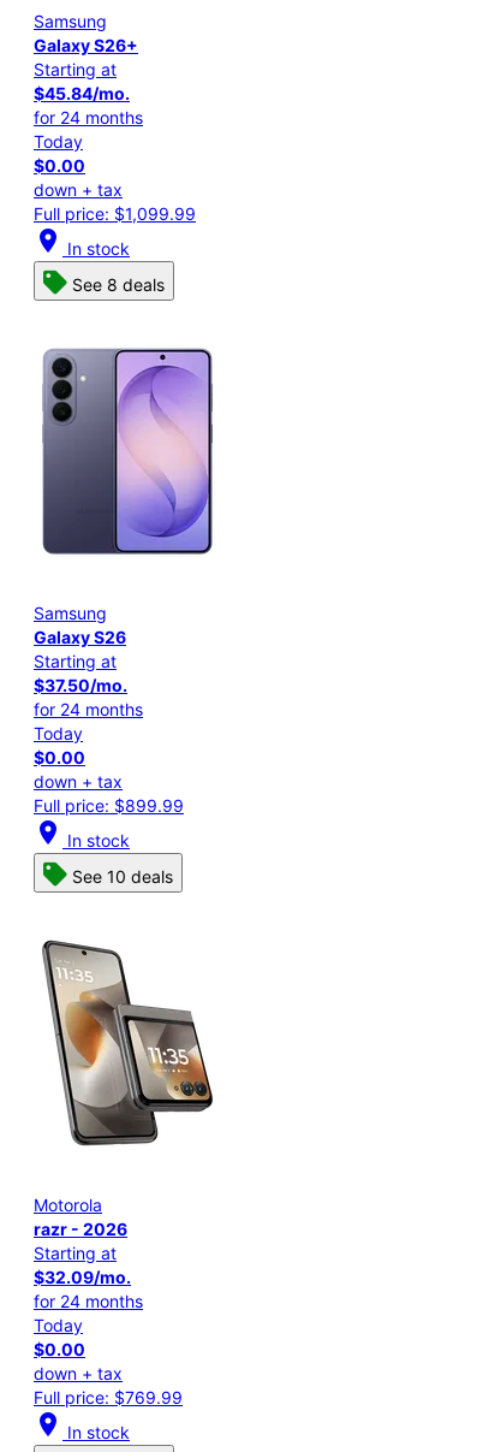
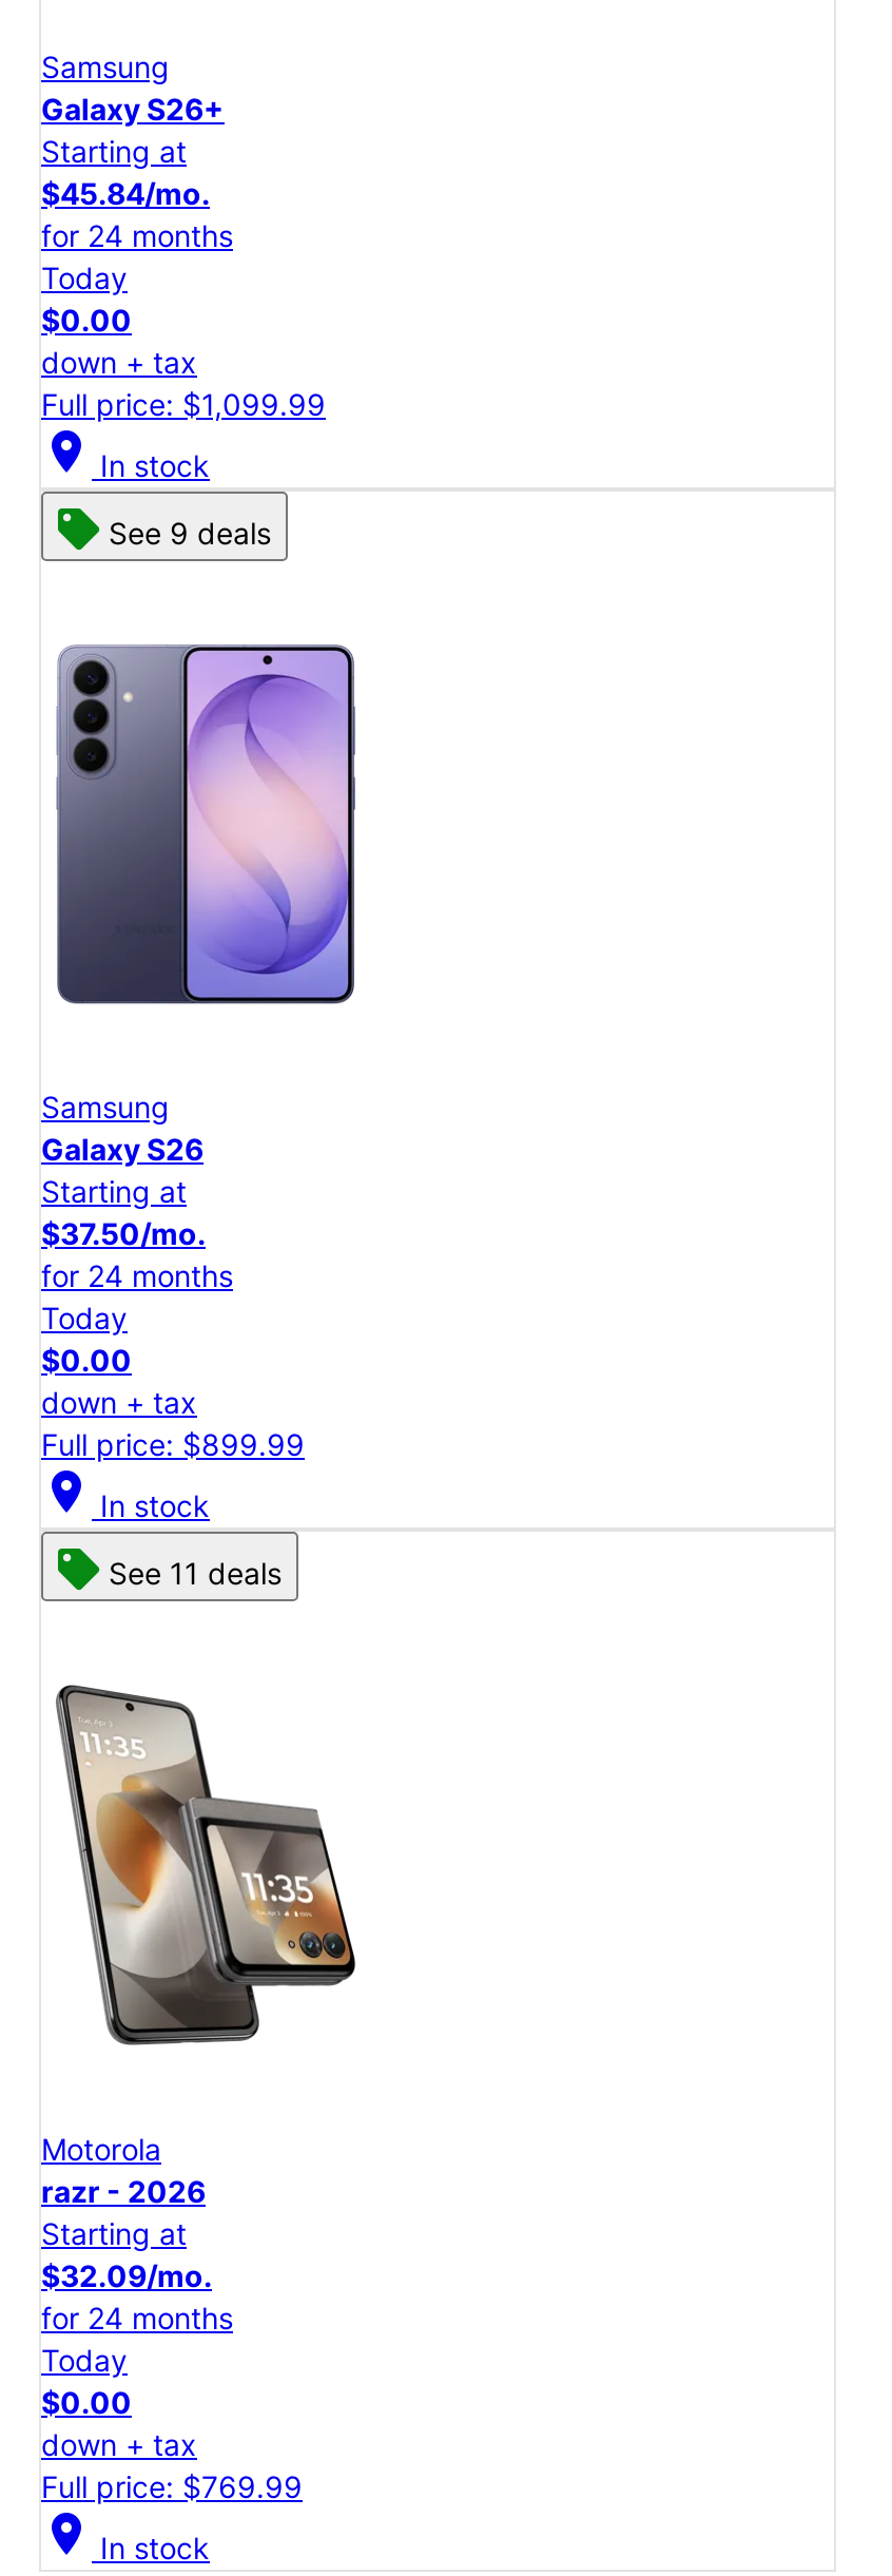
- See 8 deals
+ See 9 deals

- See 10 deals
+ See 11 deals
